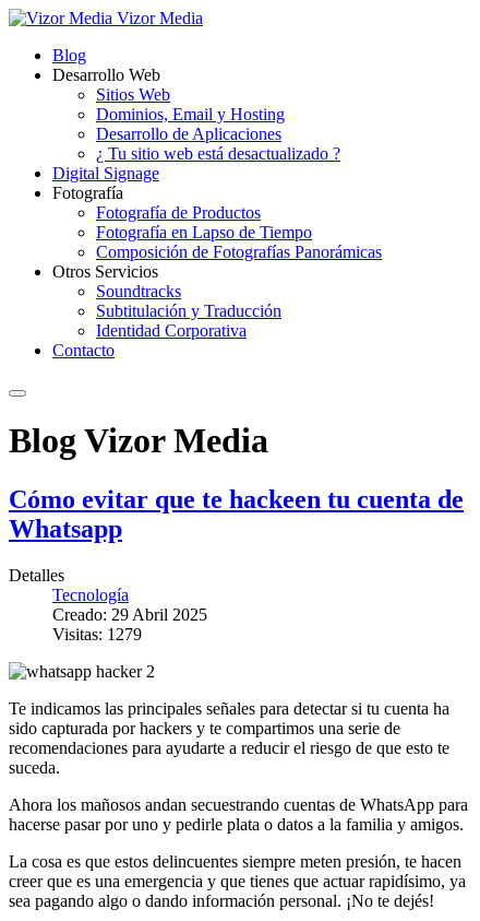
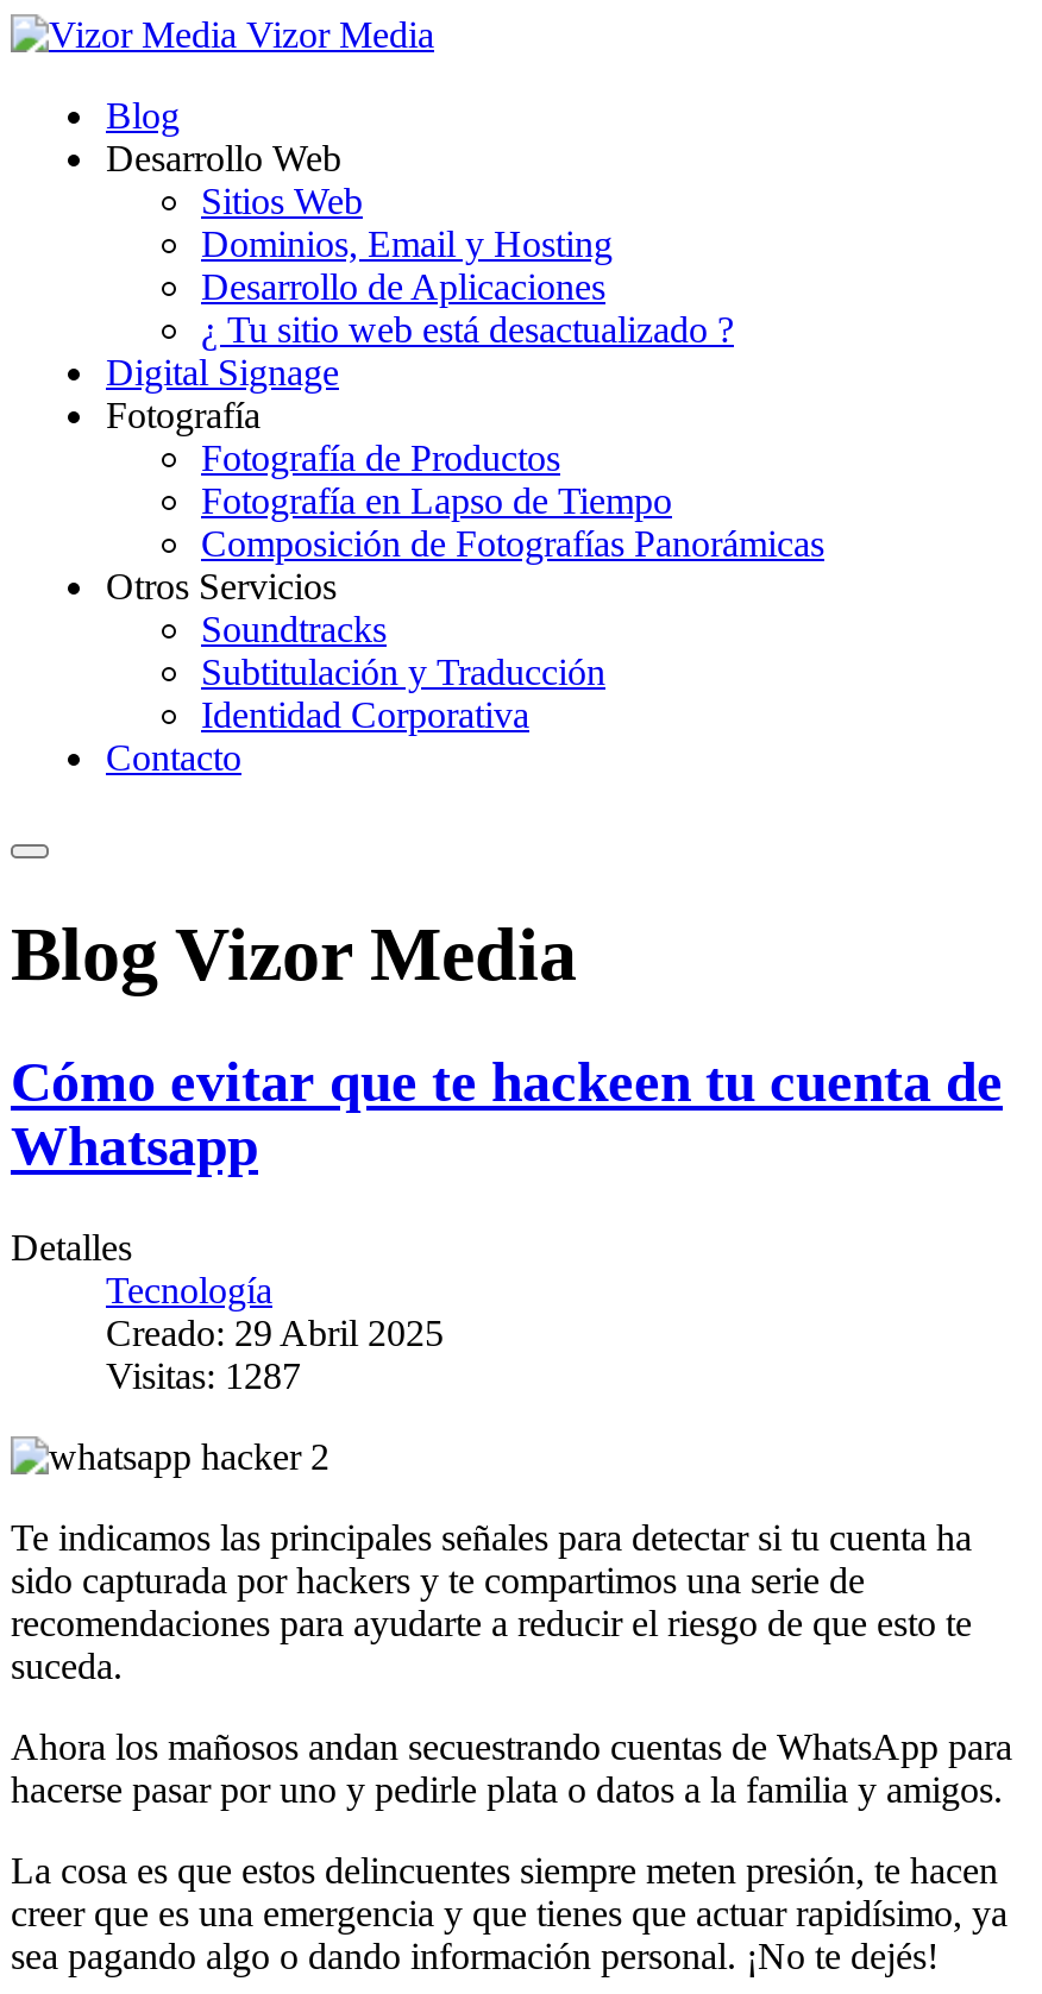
- Visitas: 1279
+ Visitas: 1287
